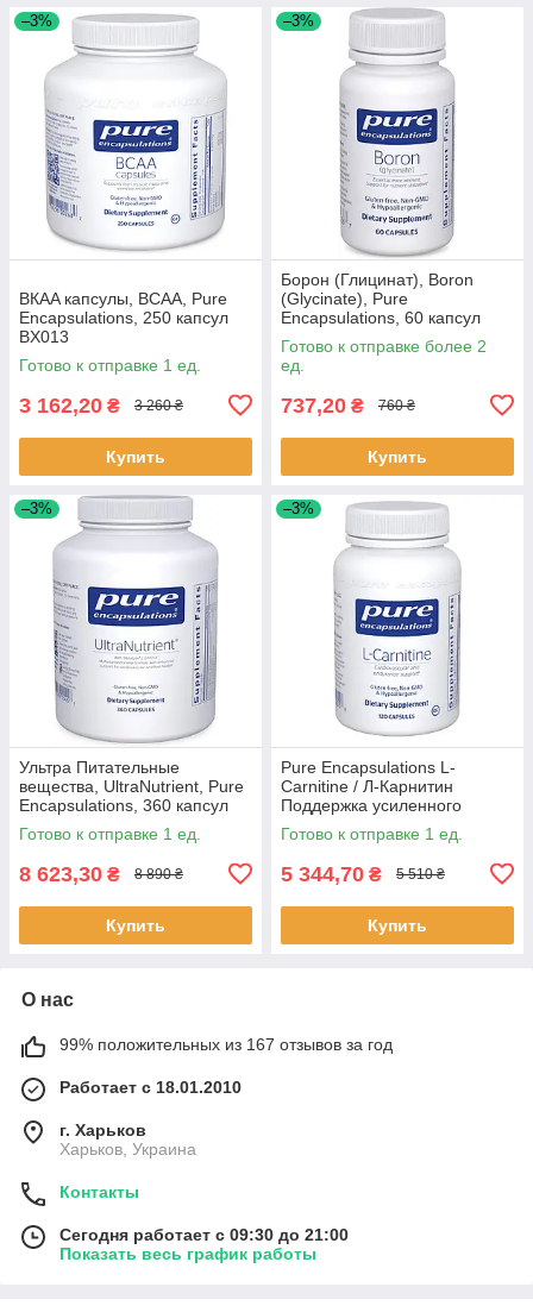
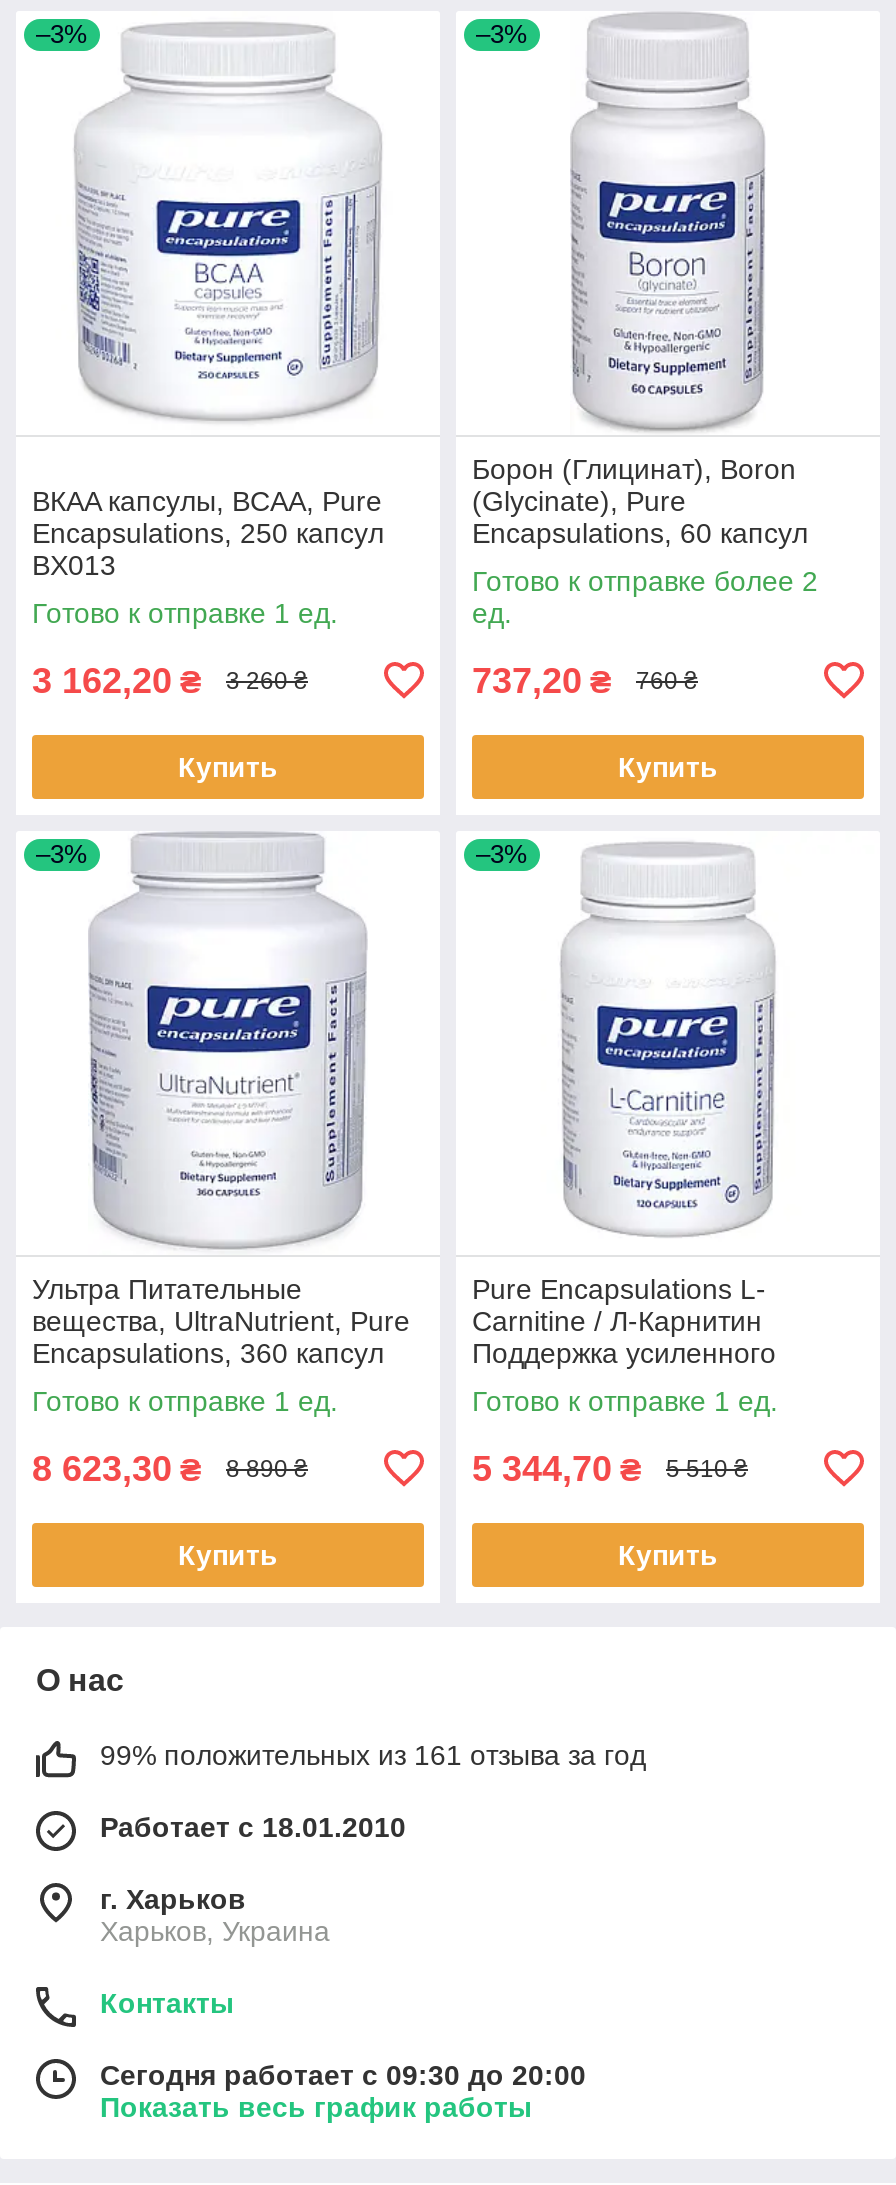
- 99% положительных из 167 отзывов за год
+ 99% положительных из 161 отзыва за год

- Сегодня работает с 09:30 до 21:00
+ Сегодня работает с 09:30 до 20:00
